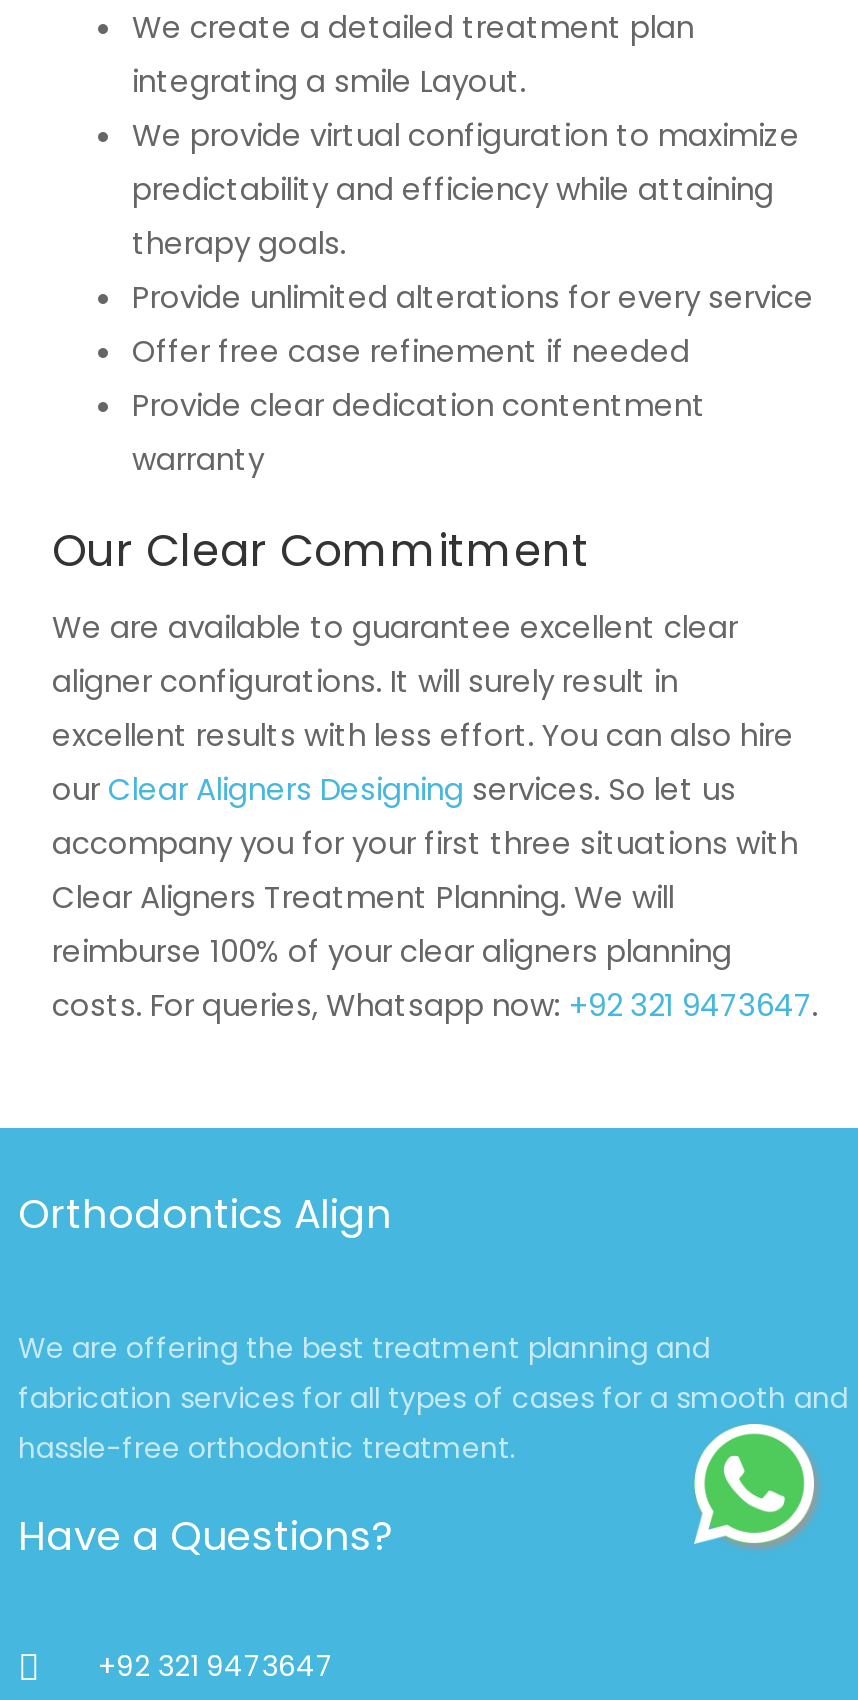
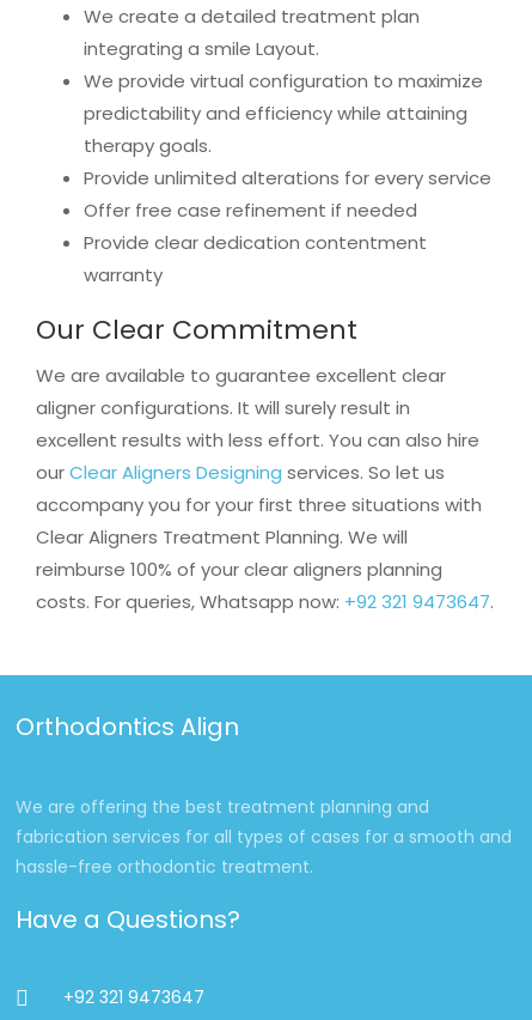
- [image]
